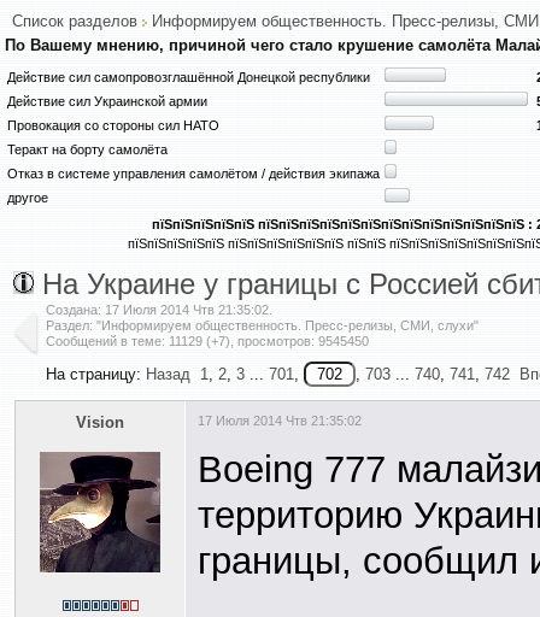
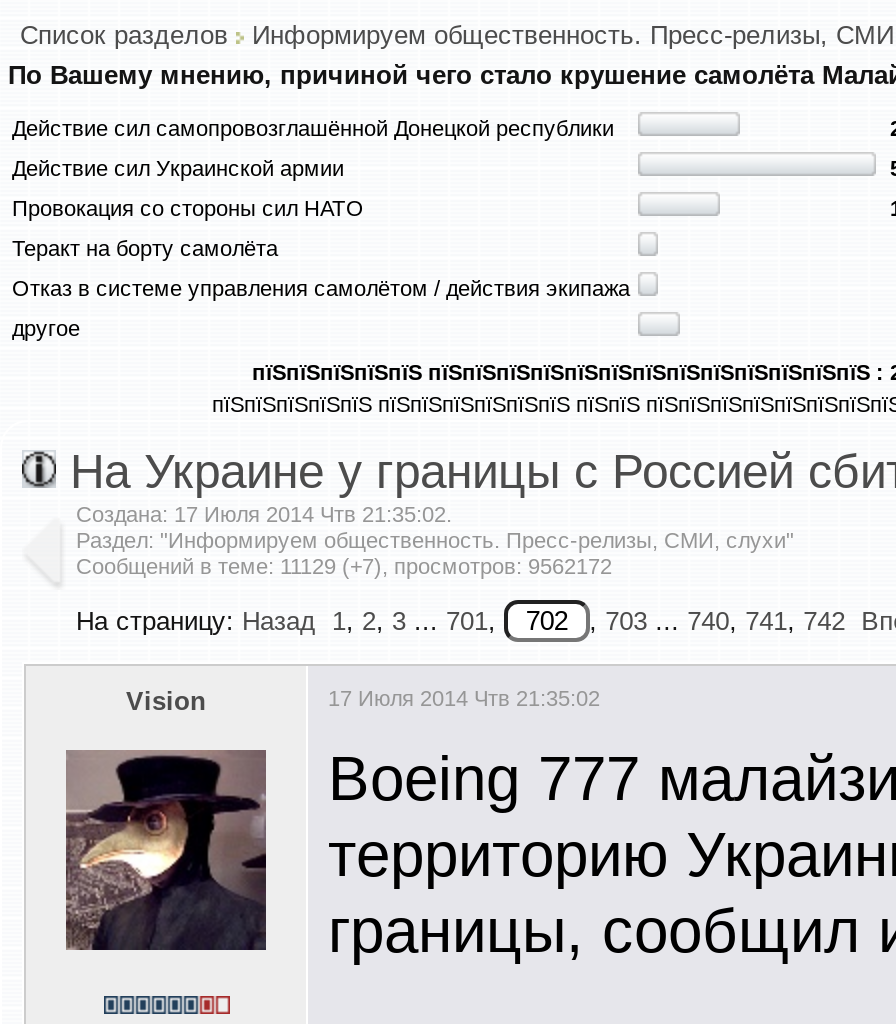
- Сообщений в теме: 11129 (+7), просмотров: 9545450
+ Сообщений в теме: 11129 (+7), просмотров: 9562172
